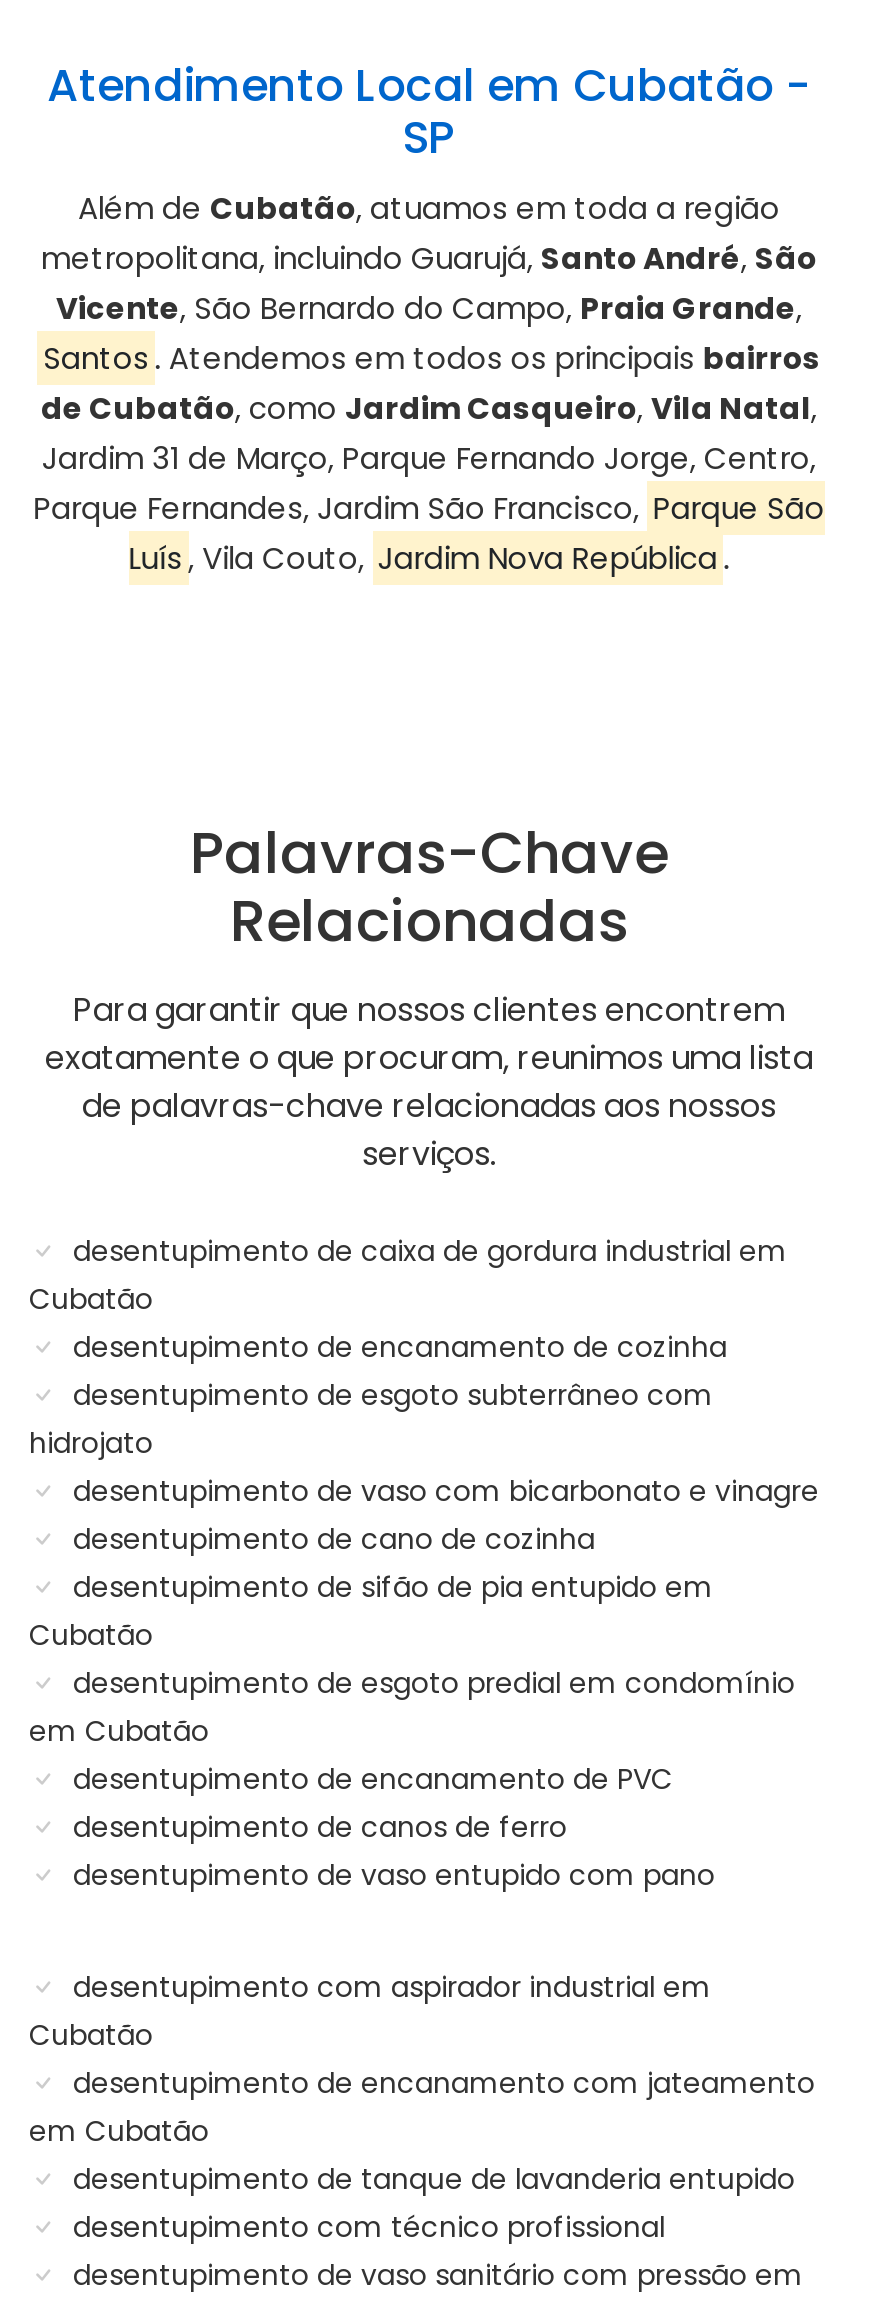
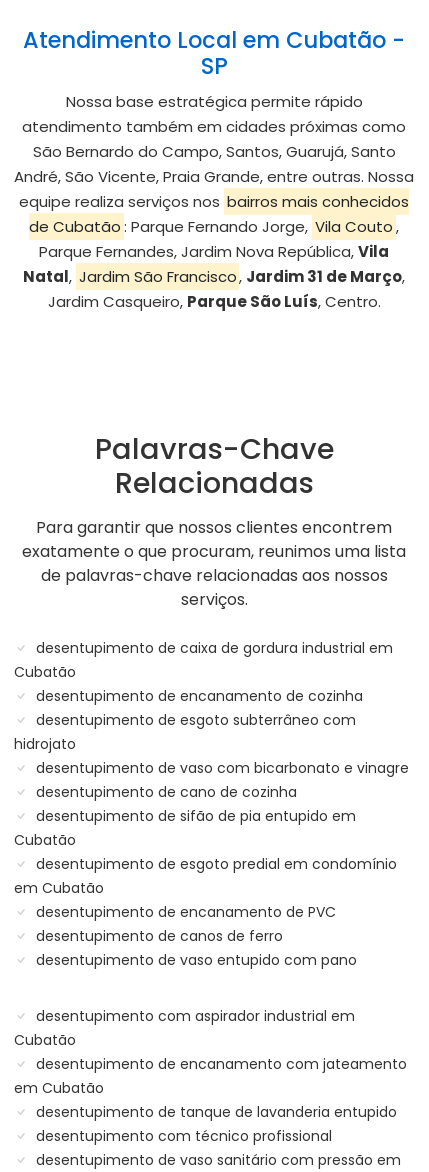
- Além de Cubatão, atuamos em toda a região
- metropolitana, incluindo Guarujá, Santo André, São
- Vicente, São Bernardo do Campo, Praia Grande,
- Santos . Atendemos em todos os principais bairros
- de Cubatão, como Jardim Casqueiro, Vila Natal,
- Jardim 31 de Março, Parque Fernando Jorge, Centro,
- Parque Fernandes, Jardim São Francisco, Parque São
- Luís , Vila Couto, Jardim Nova República .
+ Nossa base estratégica permite rápido
+ atendimento também em cidades próximas como
+ São Bernardo do Campo, Santos, Guarujá, Santo
+ André, São Vicente, Praia Grande, entre outras. Nossa
+ equipe realiza serviços nos bairros mais conhecidos
+ de Cubatão : Parque Fernando Jorge, Vila Couto ,
+ Parque Fernandes, Jardim Nova República, Vila
+ Natal, Jardim São Francisco , Jardim 31 de Março,
+ Jardim Casqueiro, Parque São Luís, Centro.
